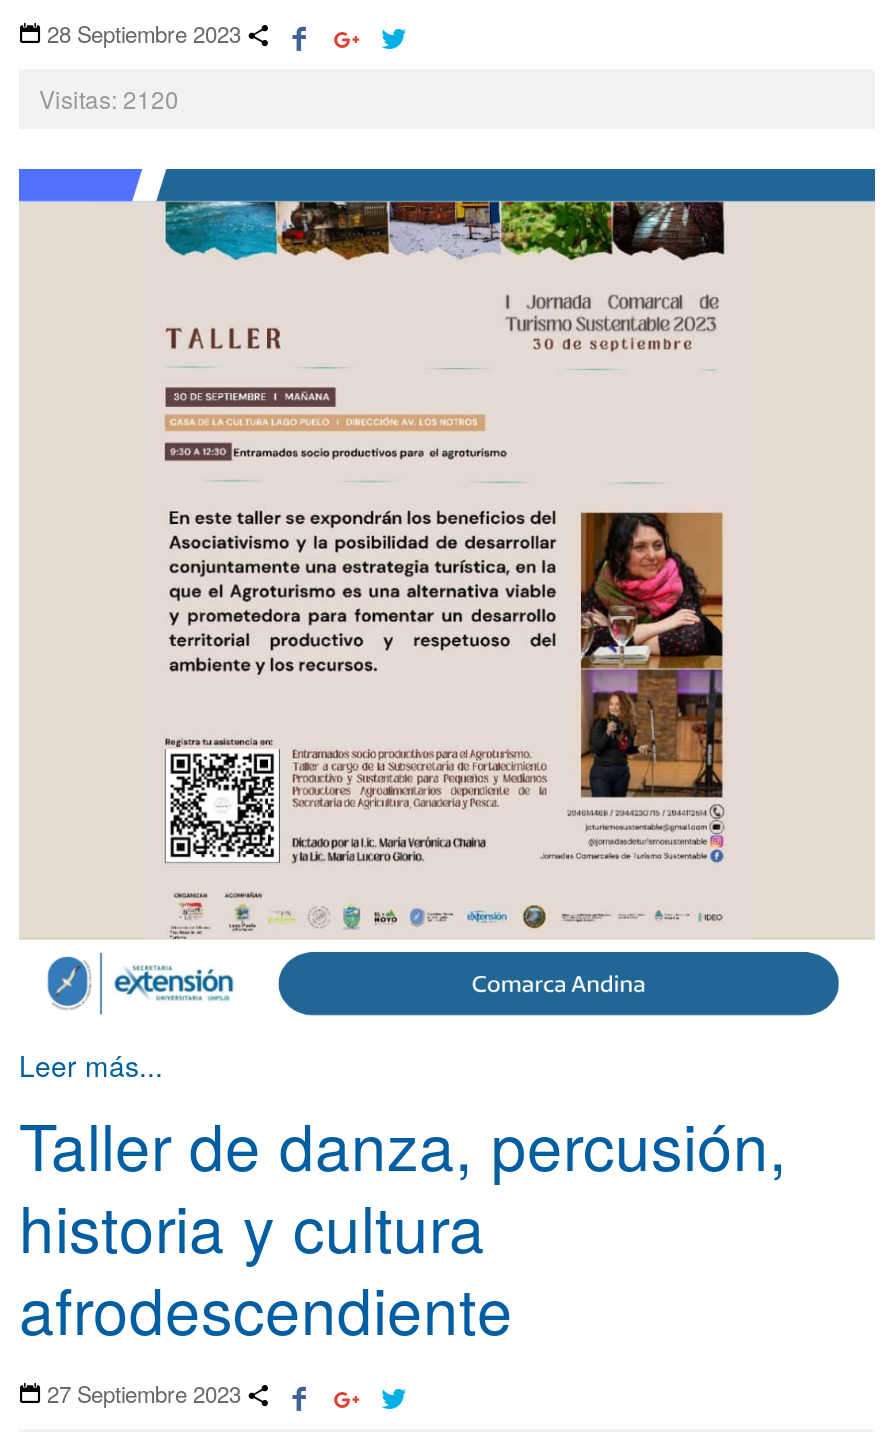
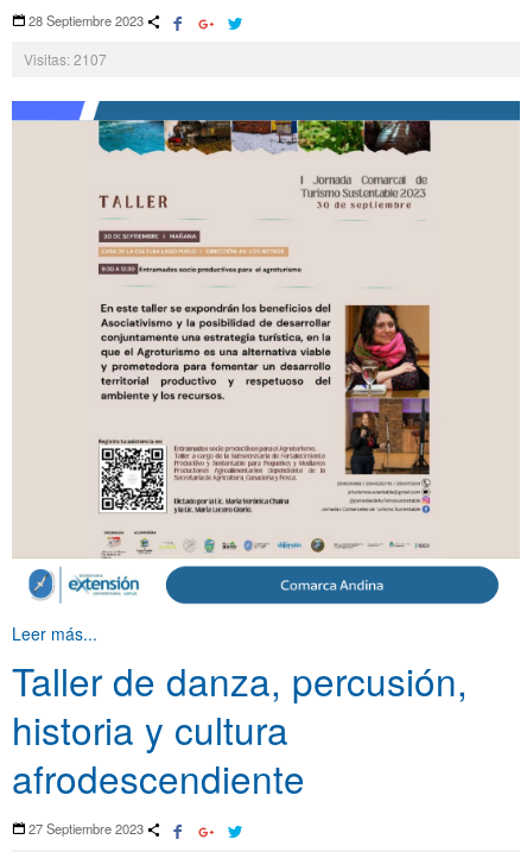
- Visitas: 2120
+ Visitas: 2107
